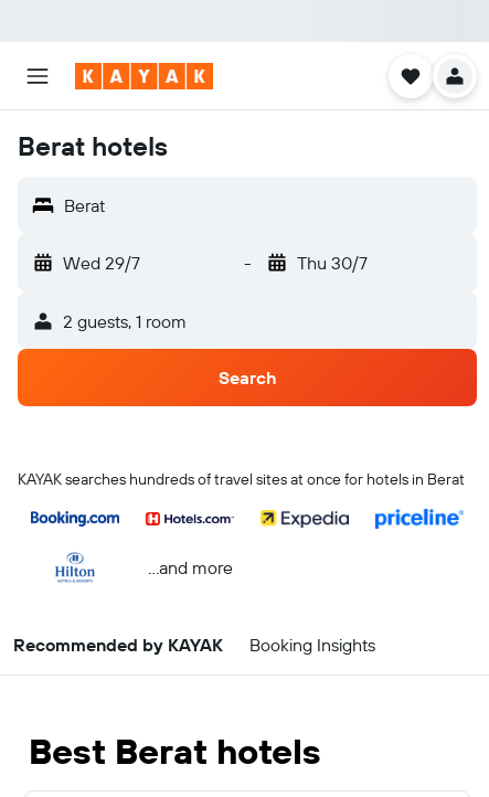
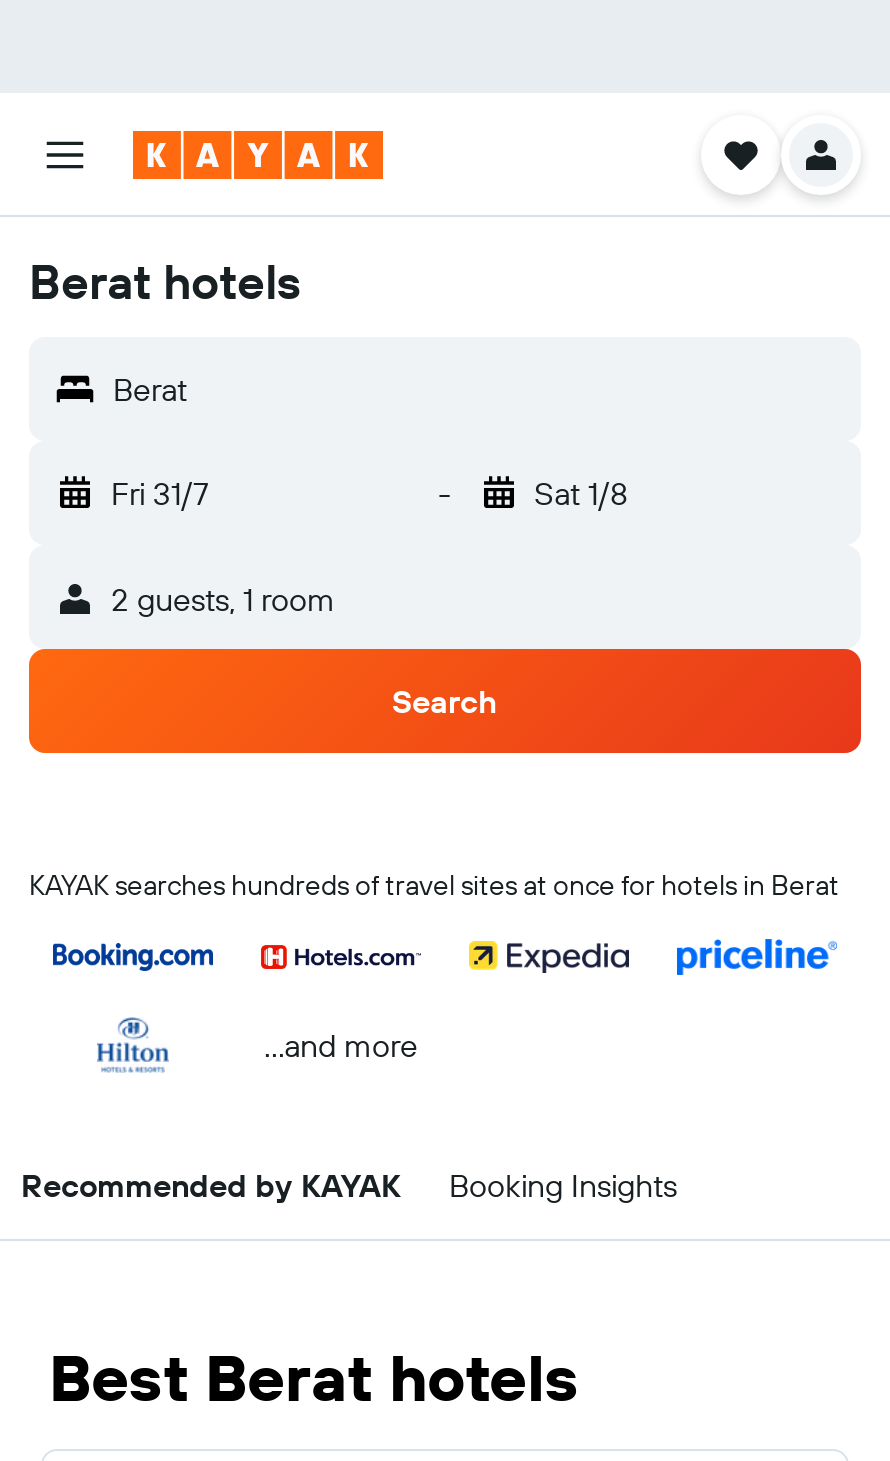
- Wed 29/7
+ Fri 31/7

- Thu 30/7
+ Sat 1/8
